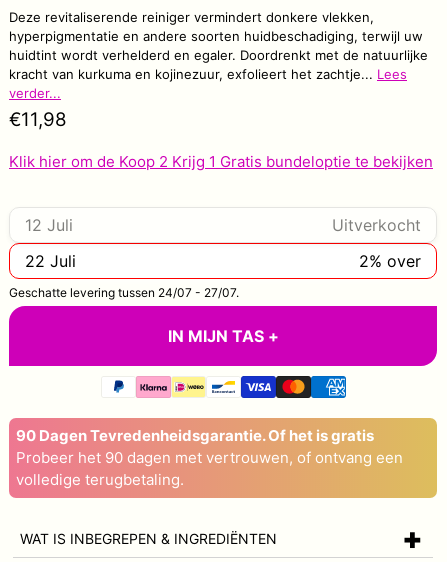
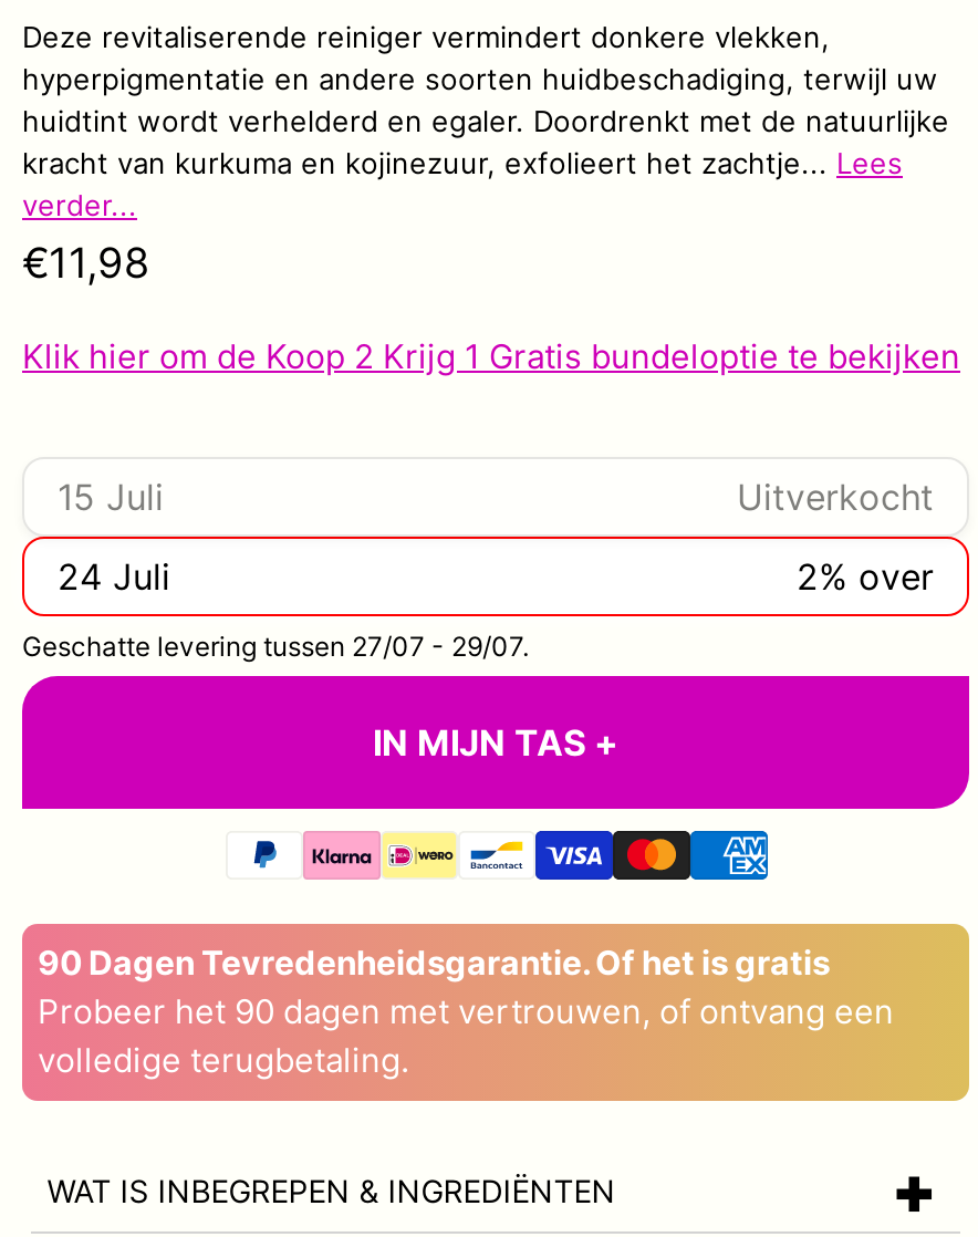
- 12 Juli
+ 15 Juli

- 22 Juli
+ 24 Juli

- Geschatte levering tussen 24/07 - 27/07.
+ Geschatte levering tussen 27/07 - 29/07.
